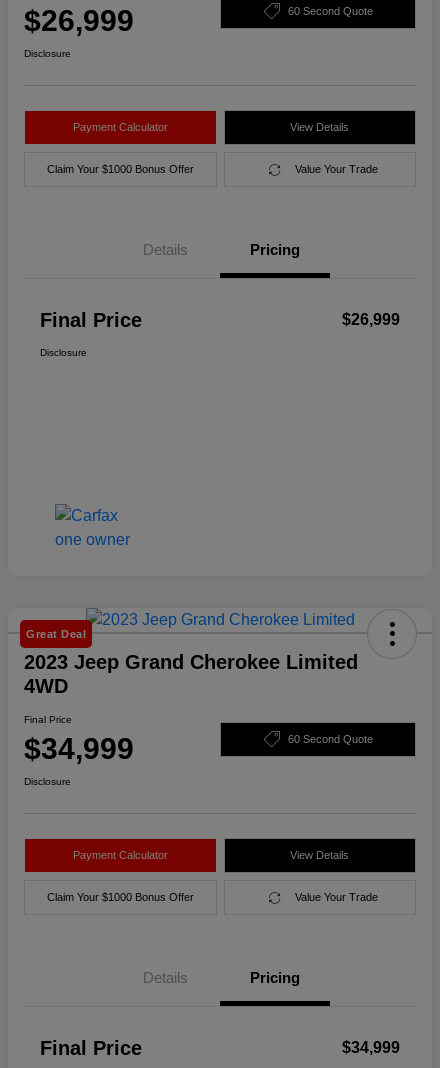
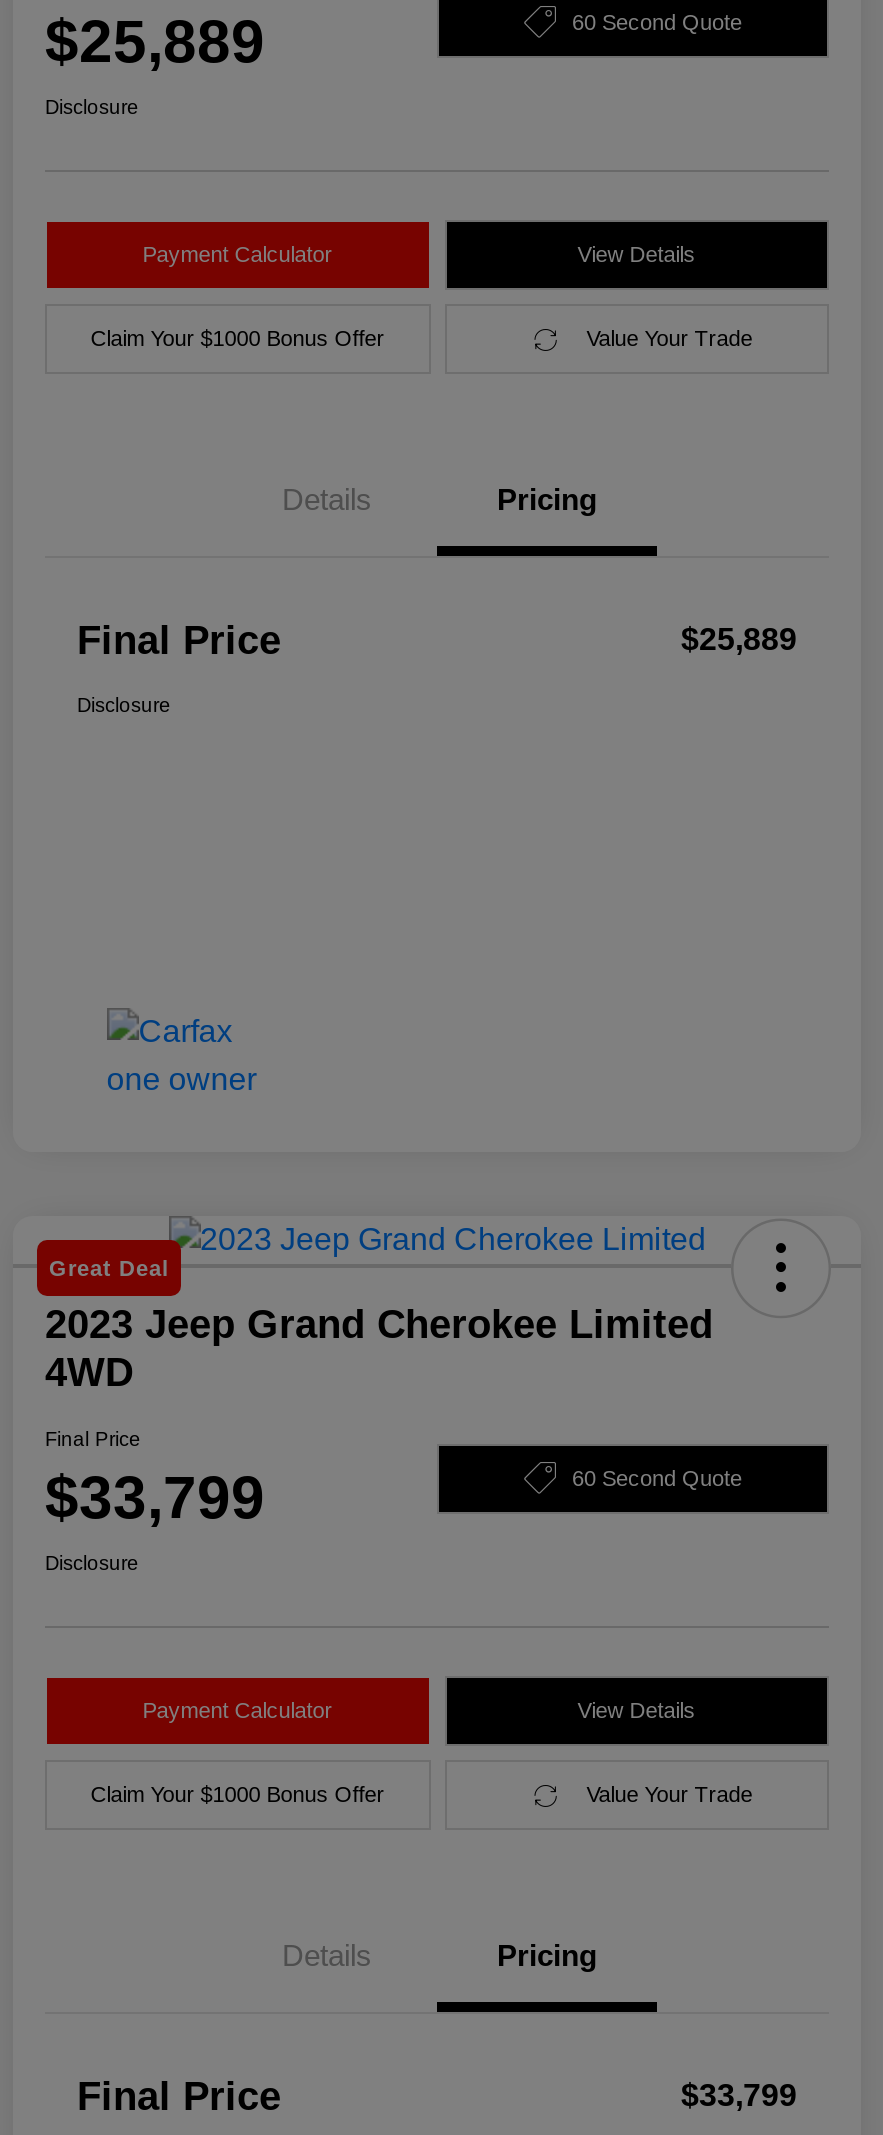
- $26,999
+ $25,889

- $26,999
+ $25,889

- $34,999
+ $33,799

- $34,999
+ $33,799
